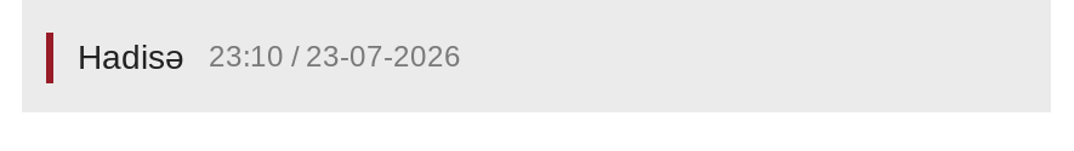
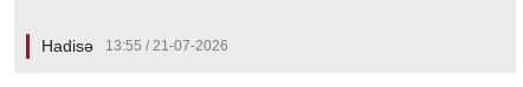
- Hadisə 23:10 / 23-07-2026
+ Hadisə 13:55 / 21-07-2026
